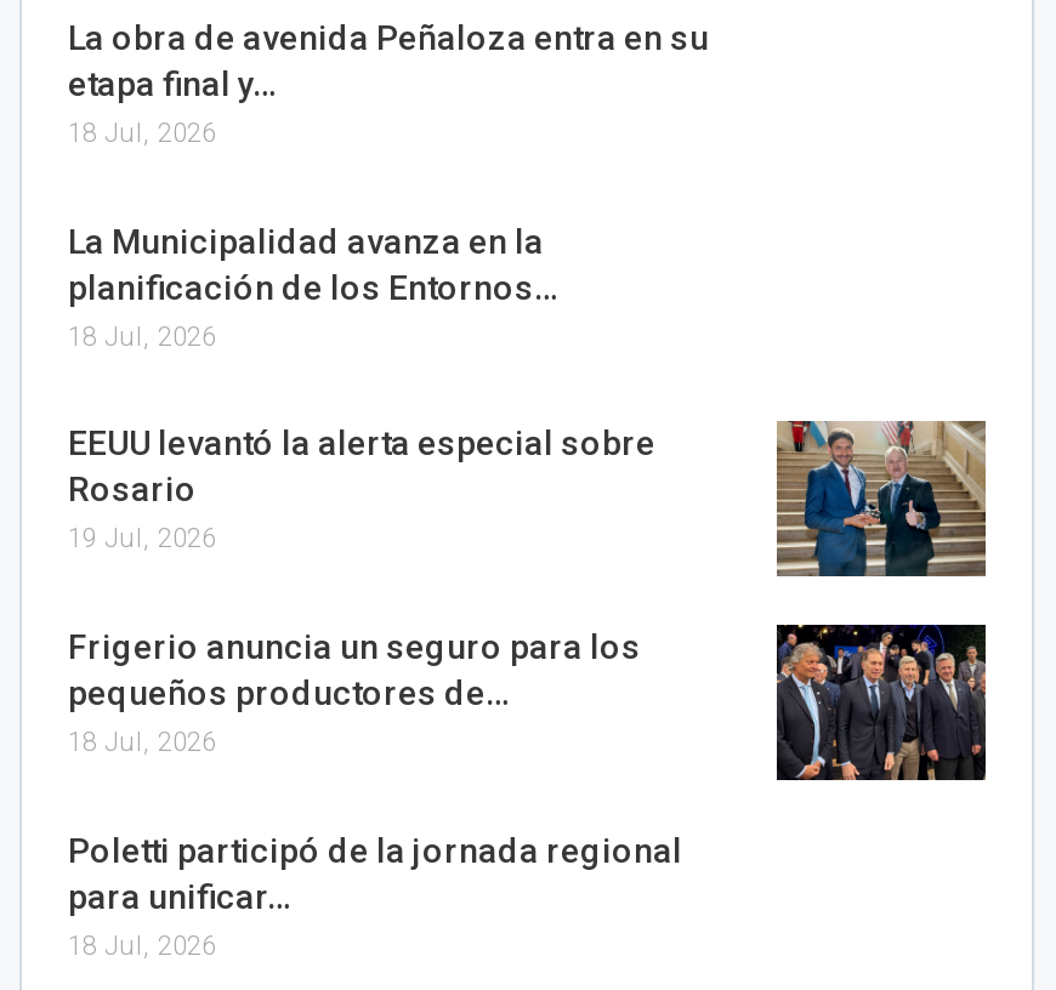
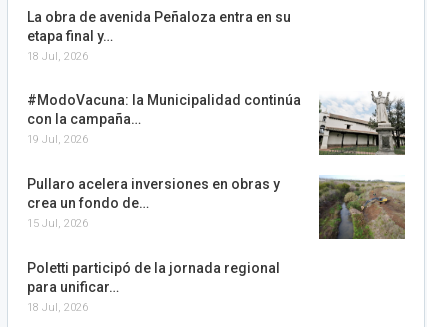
- La Municipalidad avanza en la
- planificación de los Entornos…
- 18 Jul, 2026
- EEUU levantó la alerta especial sobre
- Rosario
+ #ModoVacuna: la Municipalidad continúa
+ con la campaña…

- [image]
+ [image]

- Frigerio anuncia un seguro para los
- pequeños productores de…
- 18 Jul, 2026
+ Pullaro acelera inversiones en obras y
+ crea un fondo de…
+ 15 Jul, 2026

- [image]
+ [image]
